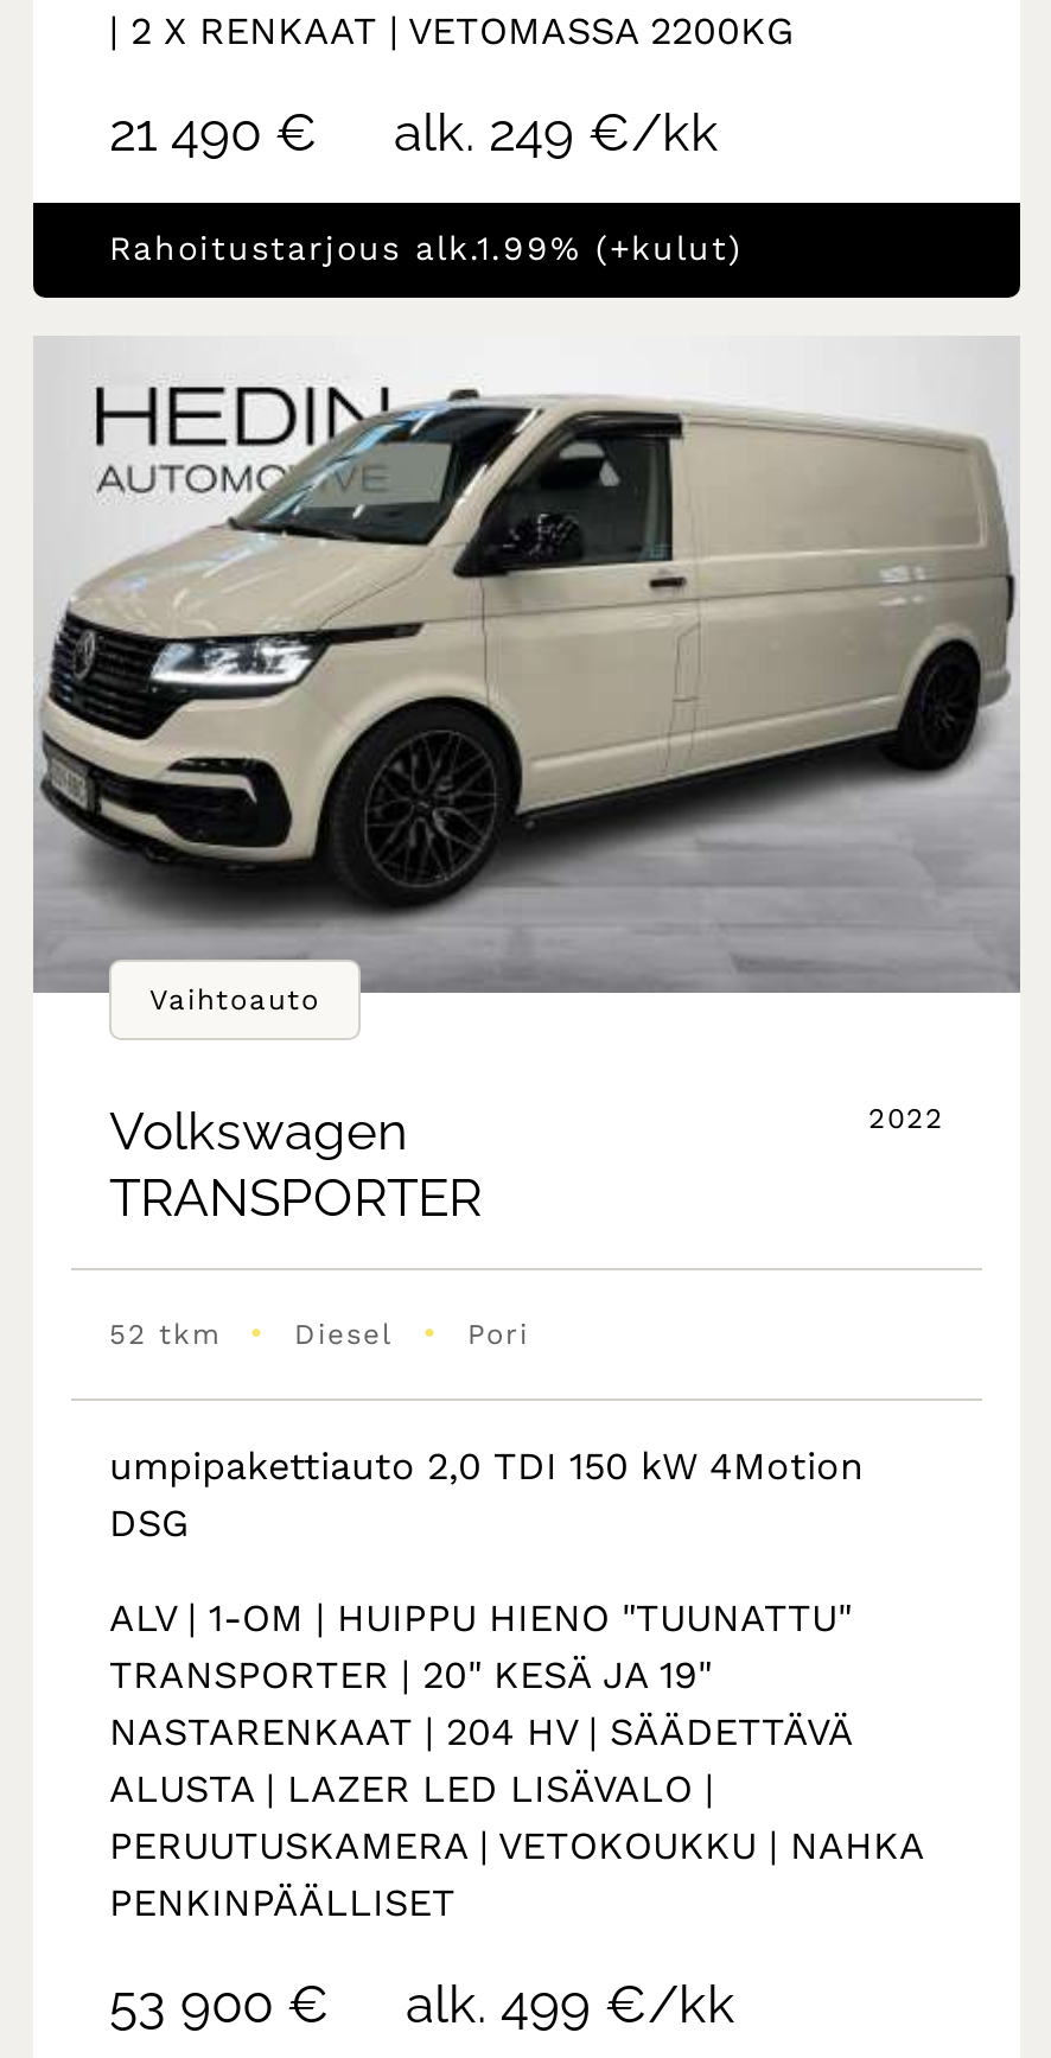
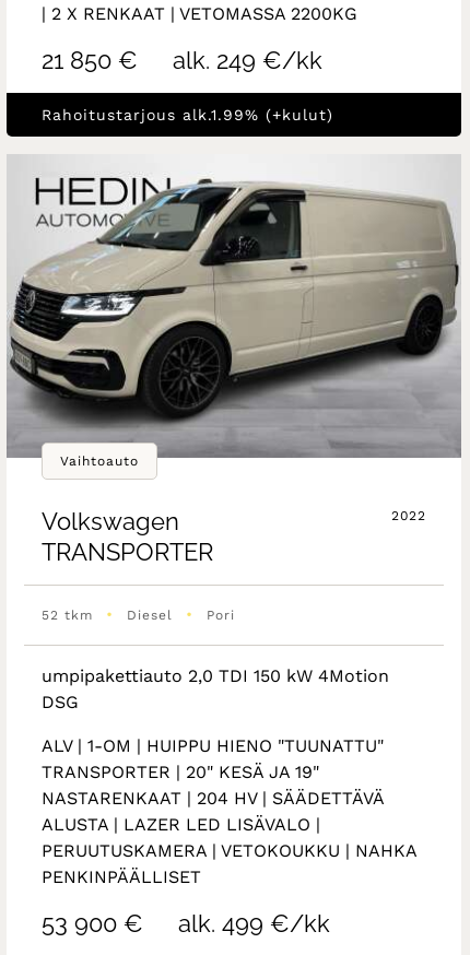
- 21 490 € alk. 249 €/kk
+ 21 850 € alk. 249 €/kk
